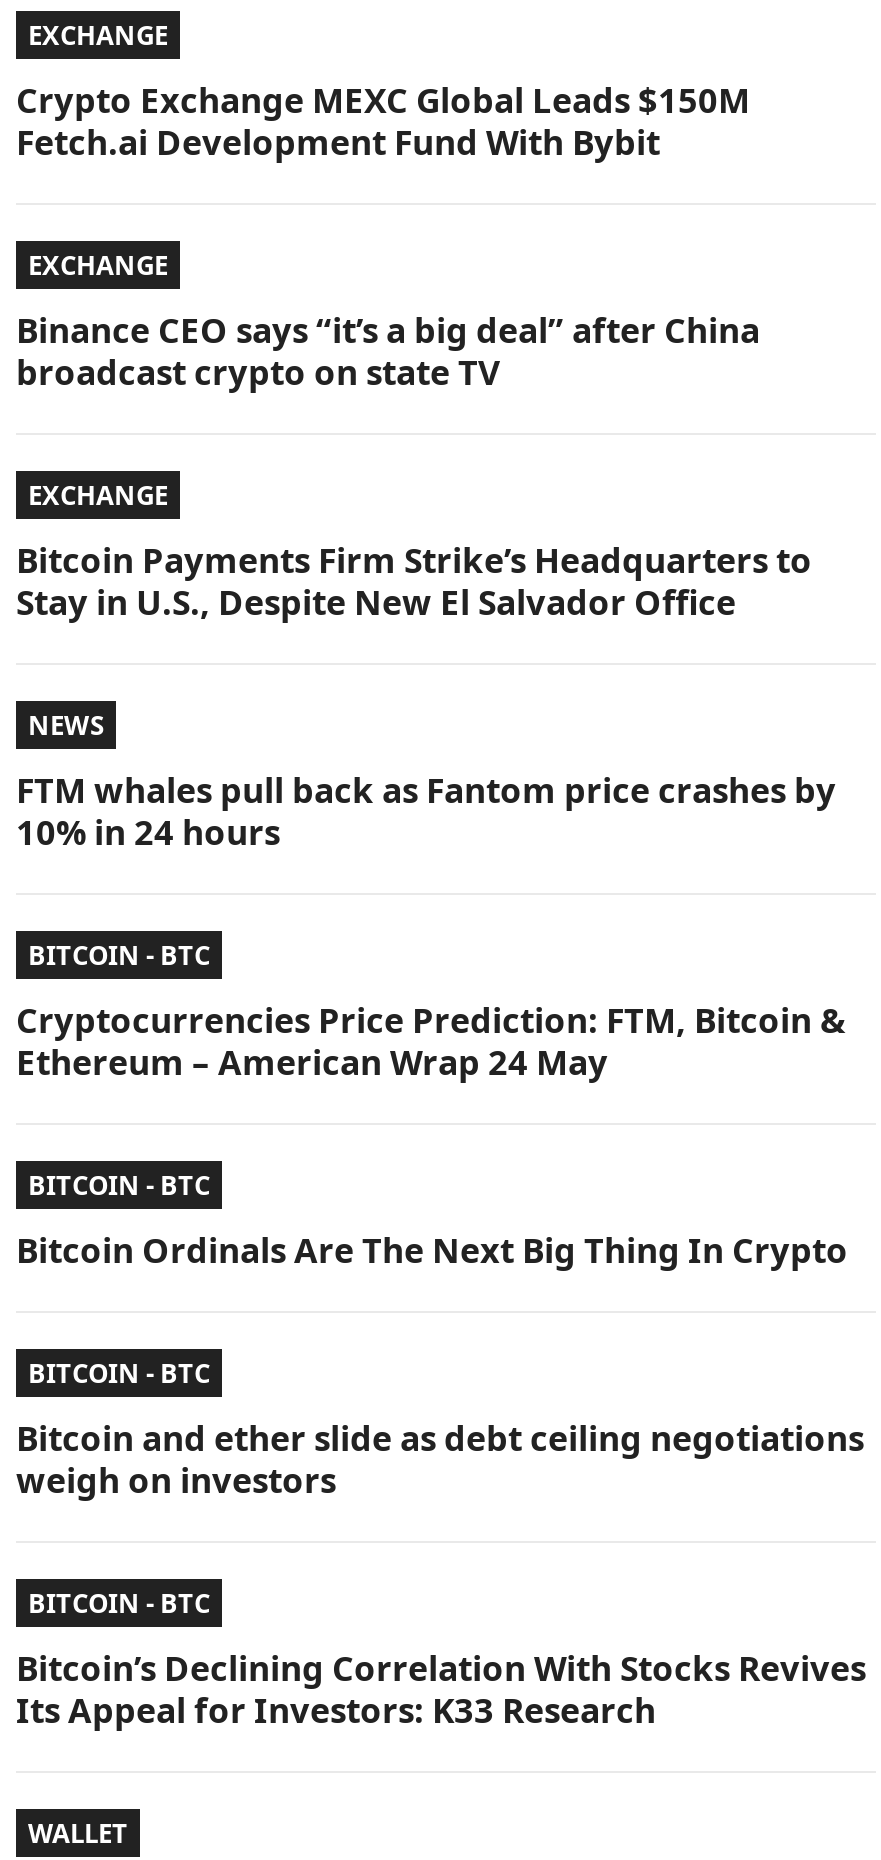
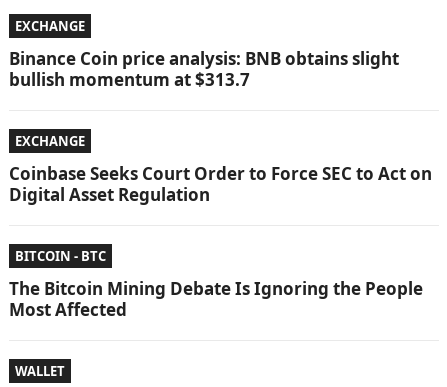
- Crypto Exchange MEXC Global Leads $150M
- Fetch.ai Development Fund With Bybit
+ Binance Coin price analysis: BNB obtains slight
+ bullish momentum at $313.7

- Binance CEO says “it’s a big deal” after China
- broadcast crypto on state TV
- EXCHANGE
- Bitcoin Payments Firm Strike’s Headquarters to
- Stay in U.S., Despite New El Salvador Office
- NEWS
- FTM whales pull back as Fantom price crashes by
- 10% in 24 hours
+ Coinbase Seeks Court Order to Force SEC to Act on
+ Digital Asset Regulation

- Cryptocurrencies Price Prediction: FTM, Bitcoin &
- Ethereum – American Wrap 24 May
- BITCOIN - BTC
- Bitcoin Ordinals Are The Next Big Thing In Crypto
- BITCOIN - BTC
- Bitcoin and ether slide as debt ceiling negotiations
- weigh on investors
- BITCOIN - BTC
- Bitcoin’s Declining Correlation With Stocks Revives
- Its Appeal for Investors: K33 Research
+ The Bitcoin Mining Debate Is Ignoring the People
+ Most Affected
